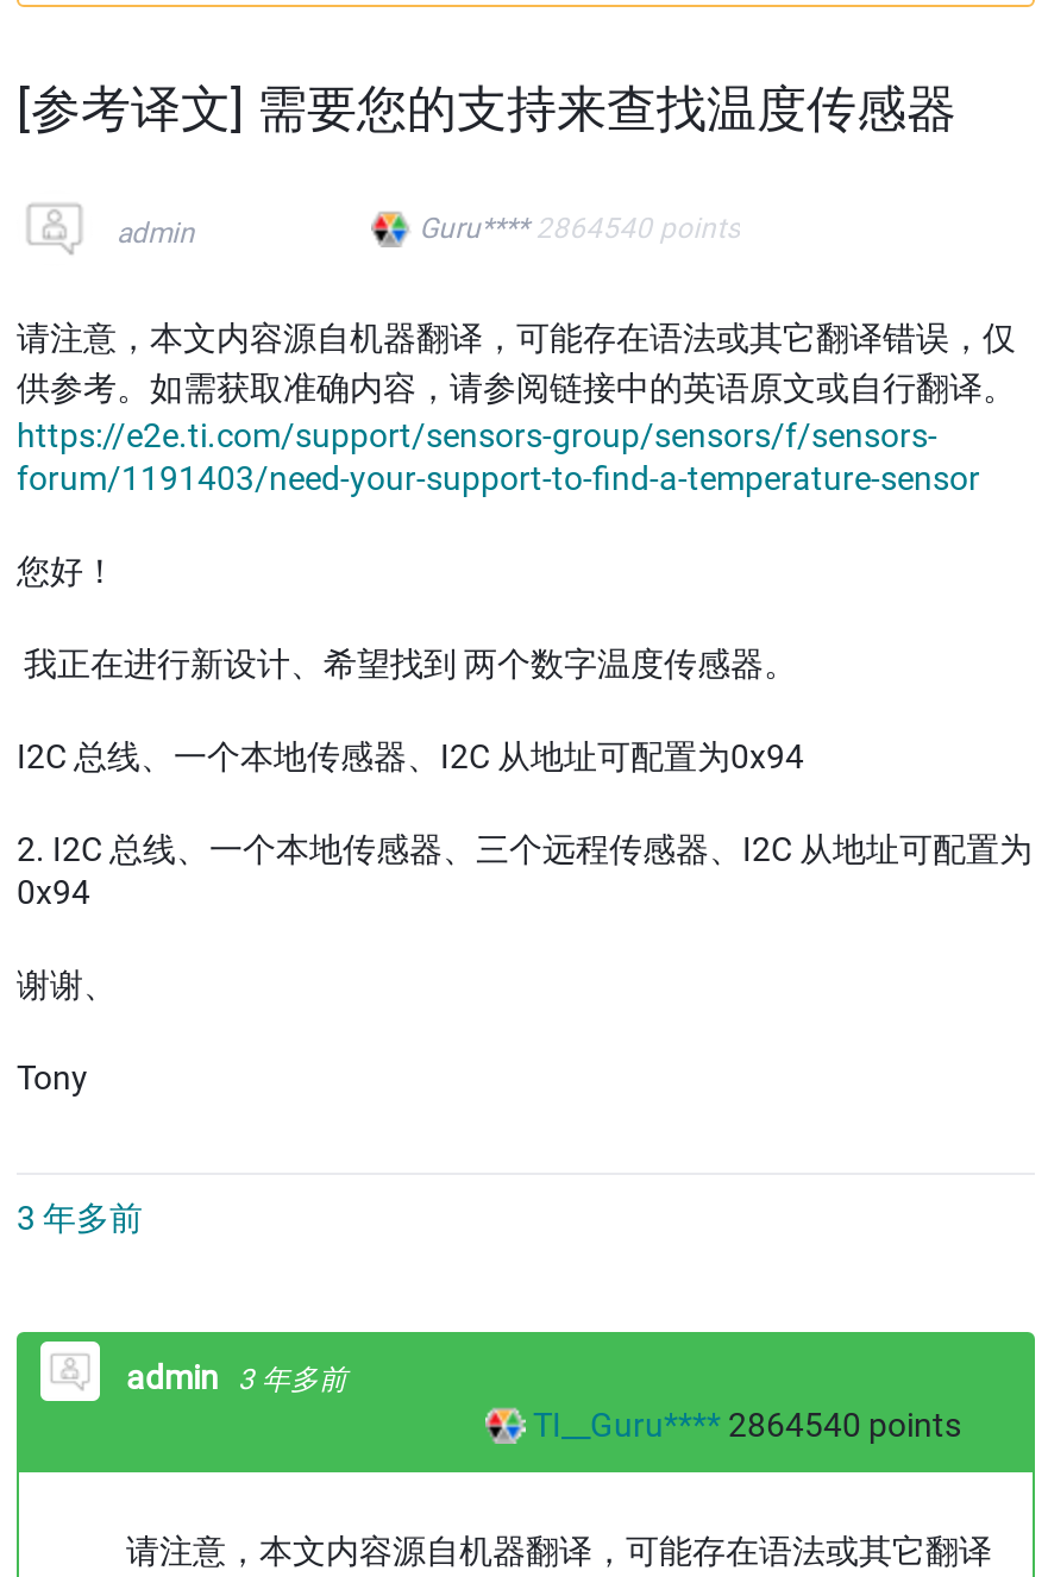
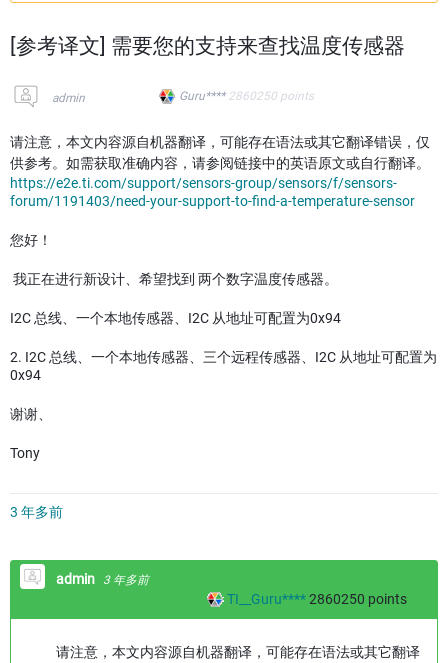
- Guru**** 2864540 points
+ Guru**** 2860250 points

- TI__Guru**** 2864540 points
+ TI__Guru**** 2860250 points
